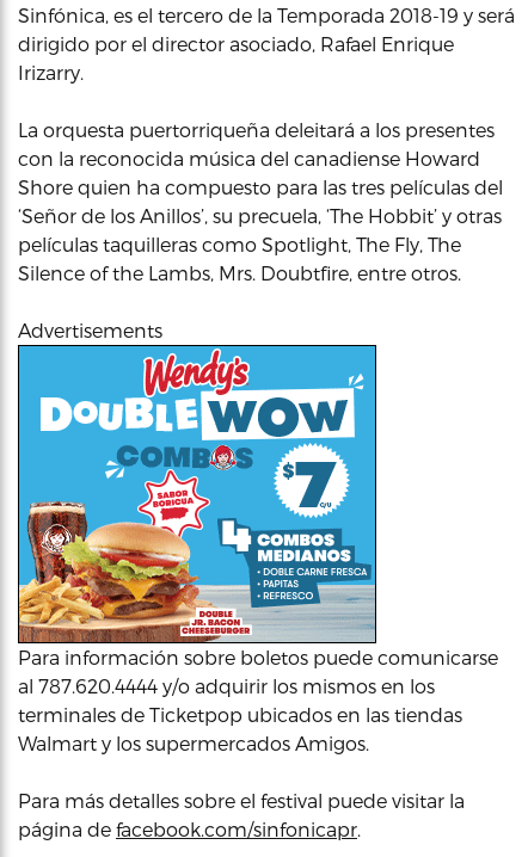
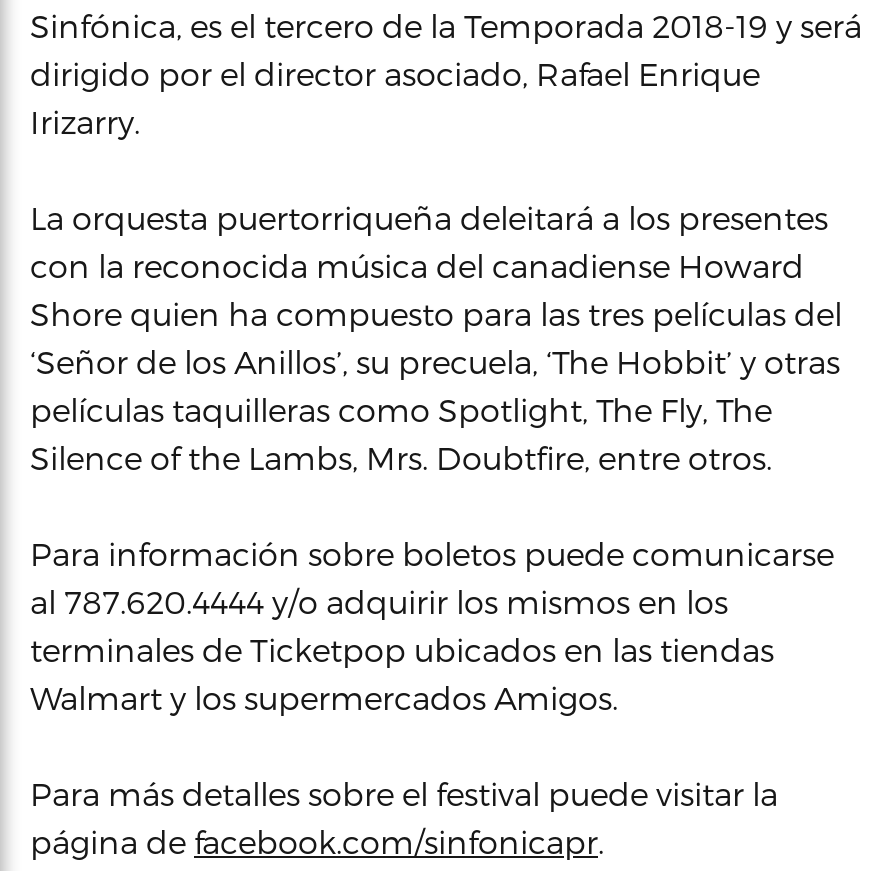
- Advertisements

- [image]
